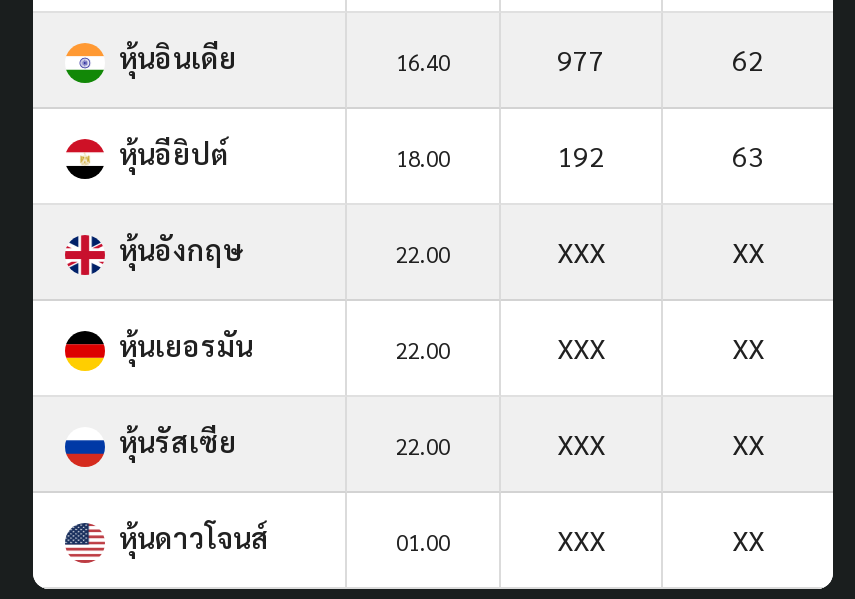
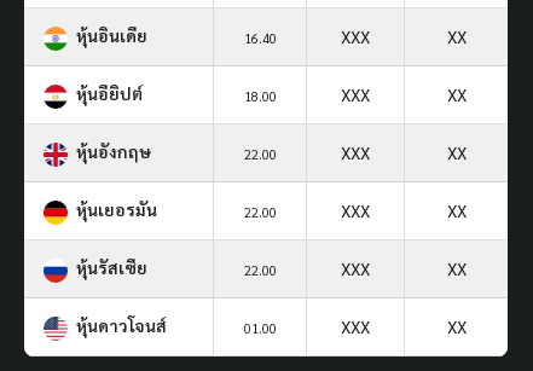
- 977
- 62
+ XXX
+ XX

- 192
- 63
+ XXX
+ XX
